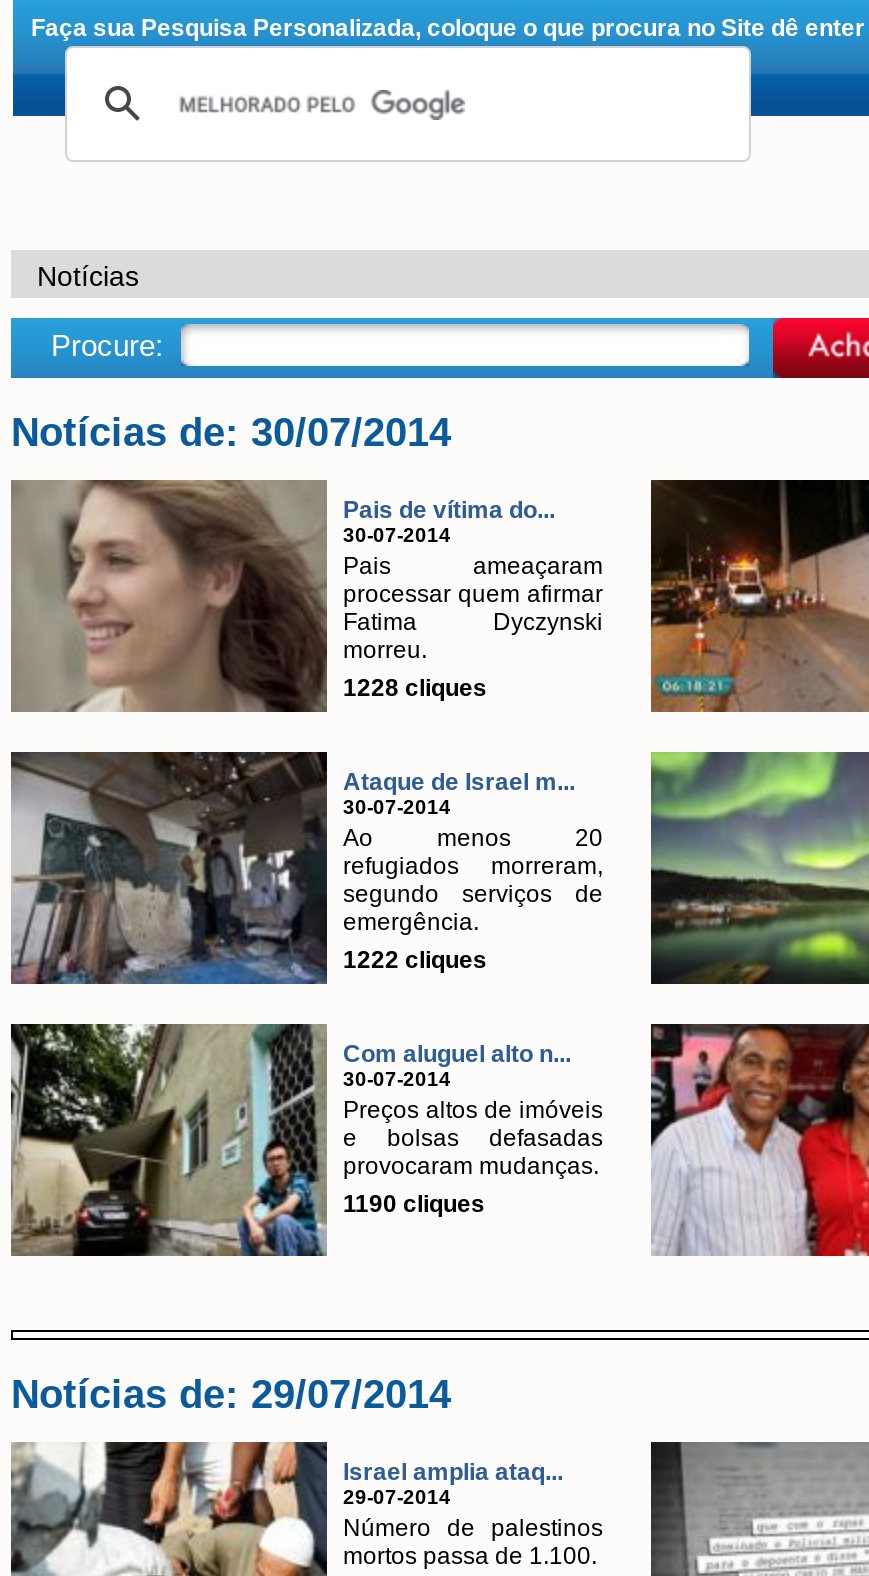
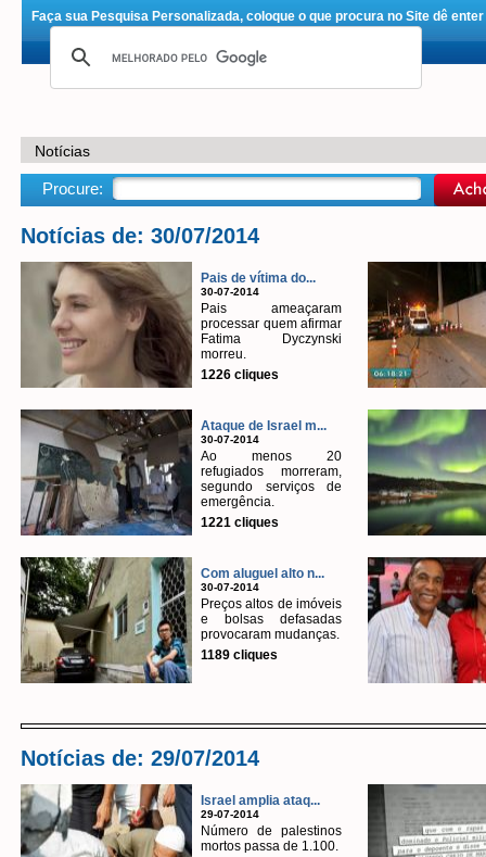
- 1228 cliques
+ 1226 cliques

- 1222 cliques
+ 1221 cliques

- 1190 cliques
+ 1189 cliques
